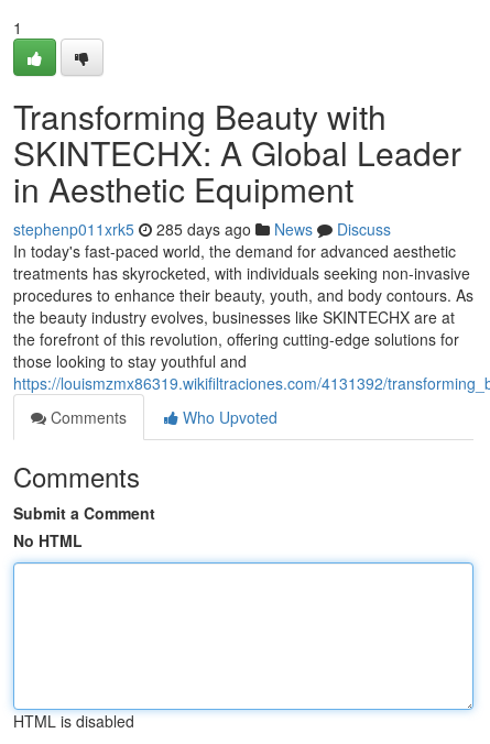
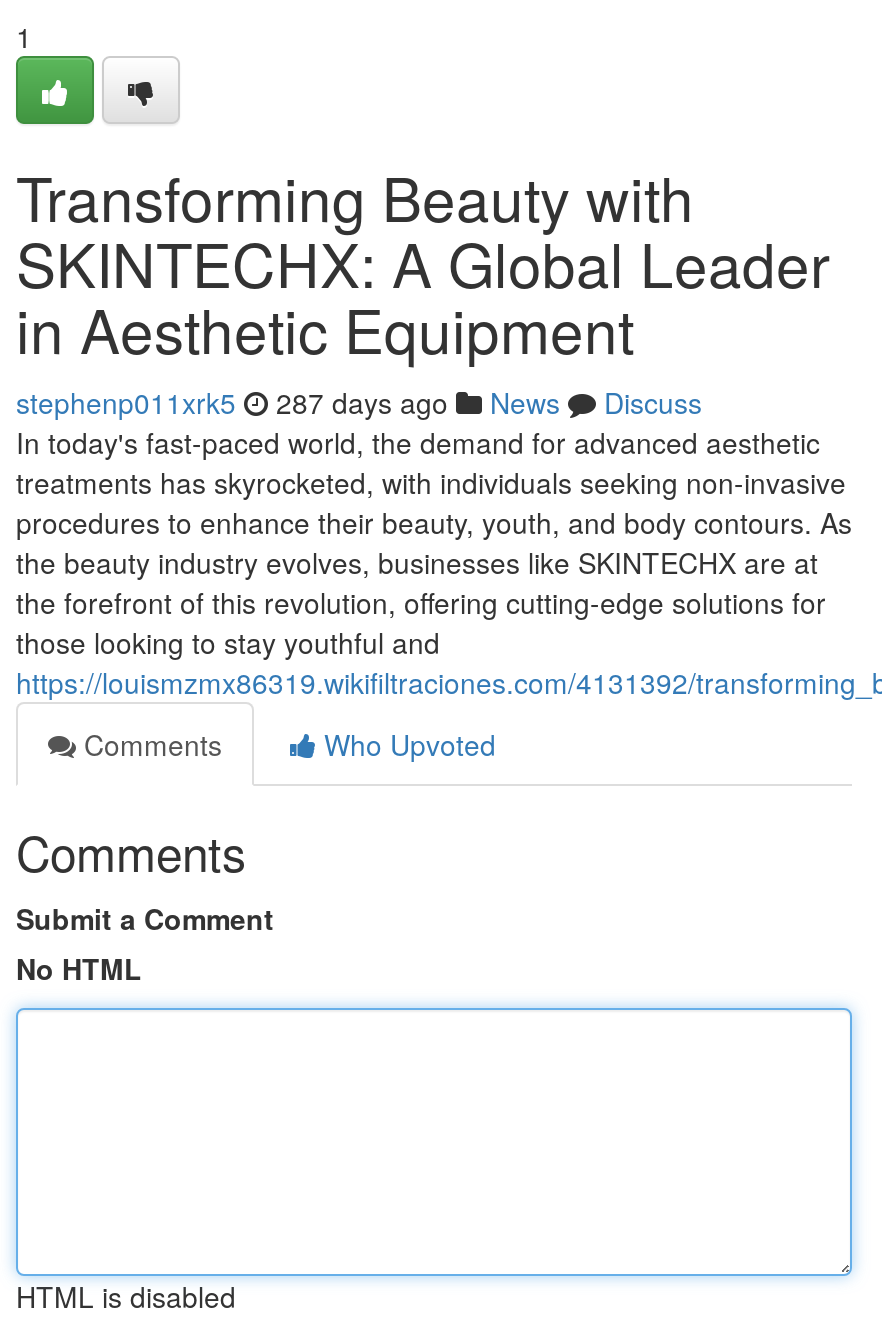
- stephenp011xrk5 285 days ago News Discuss
+ stephenp011xrk5 287 days ago News Discuss
